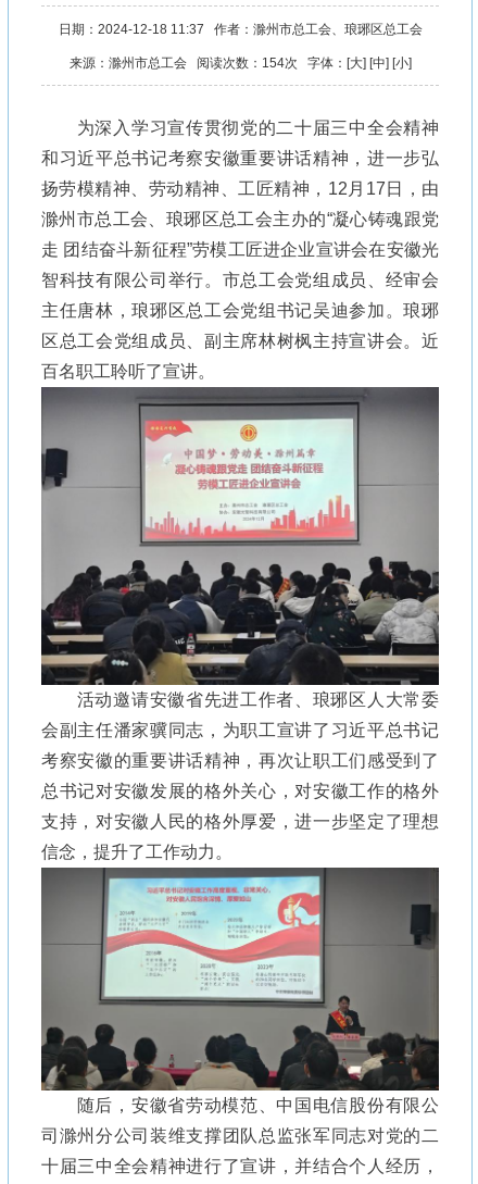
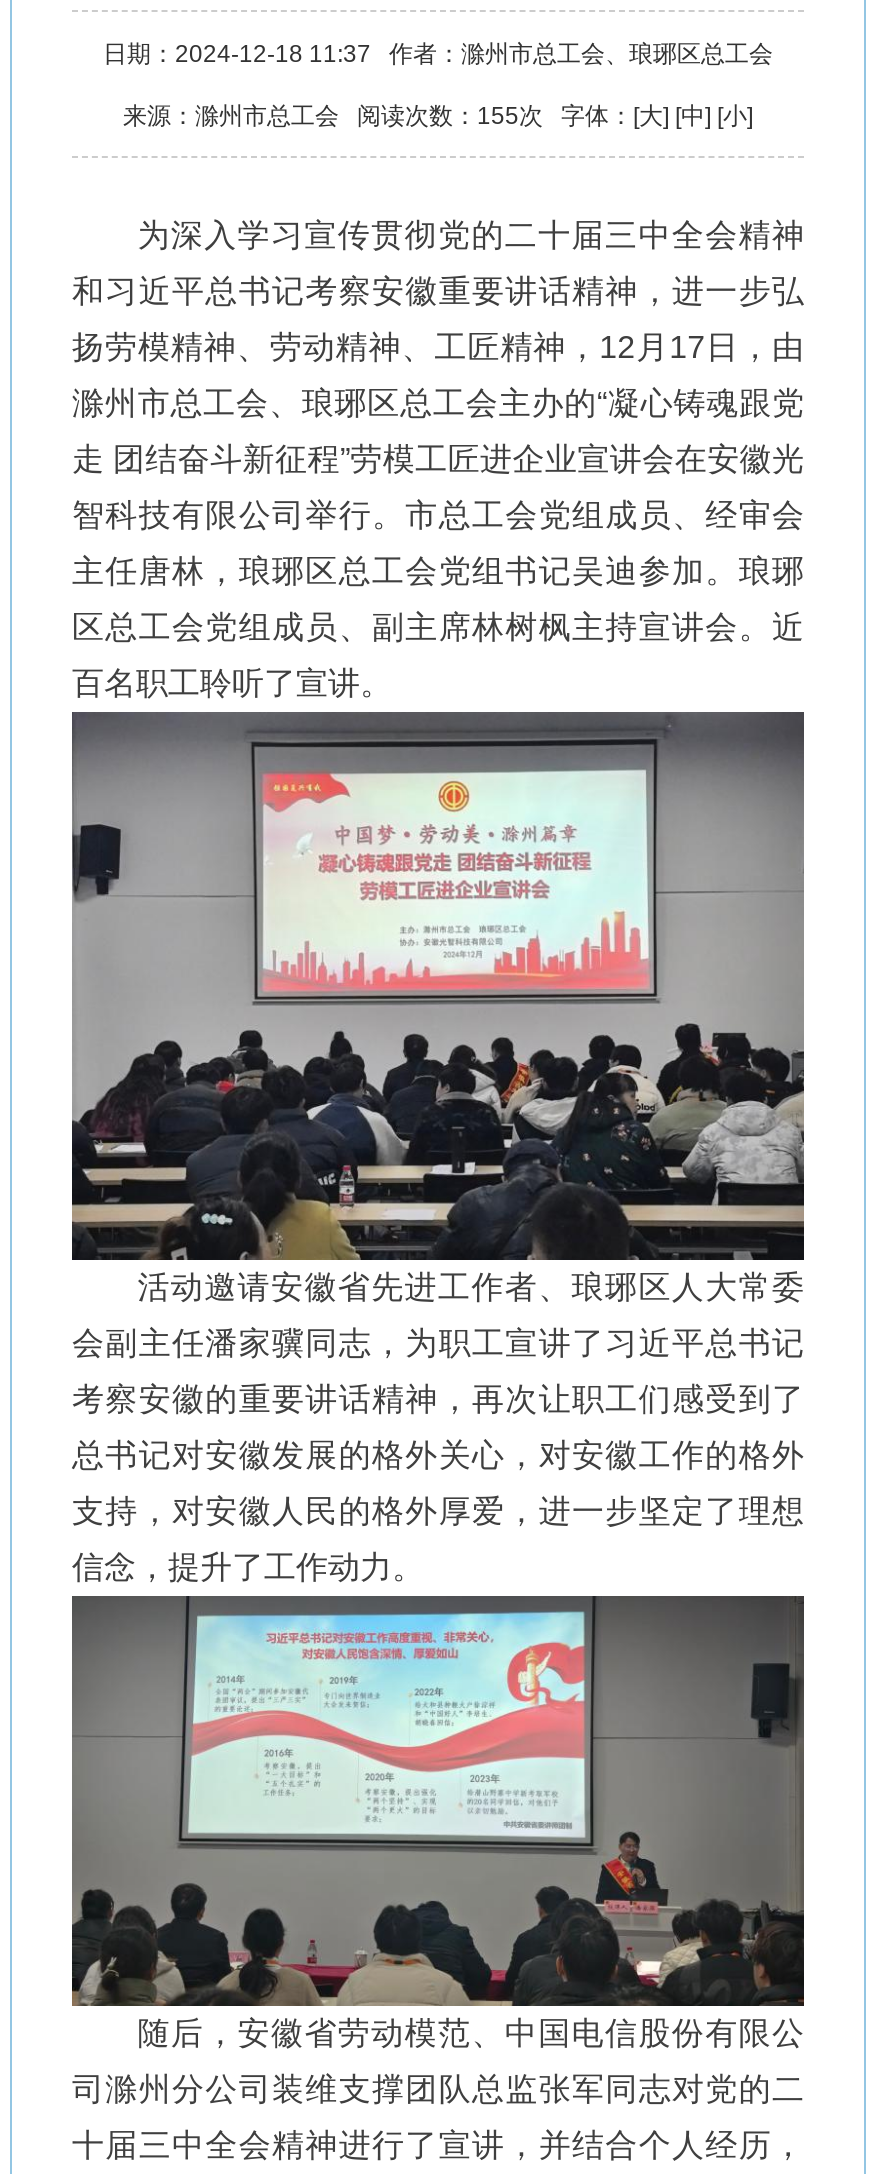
- 来源：滁州市总工会 阅读次数：154次 字体：[大] [中] [小]
+ 来源：滁州市总工会 阅读次数：155次 字体：[大] [中] [小]
